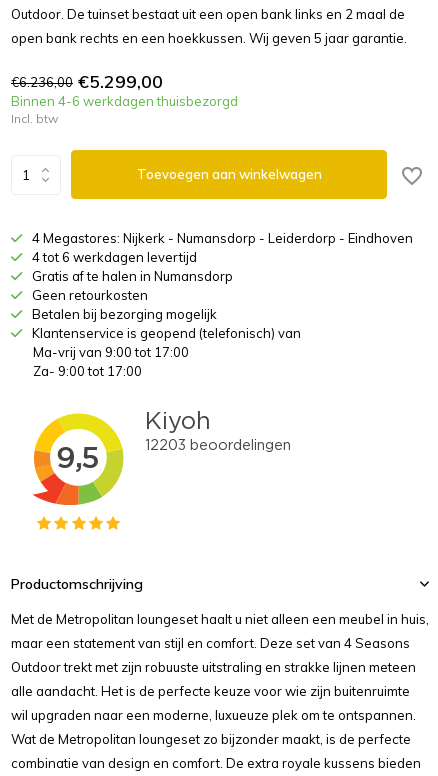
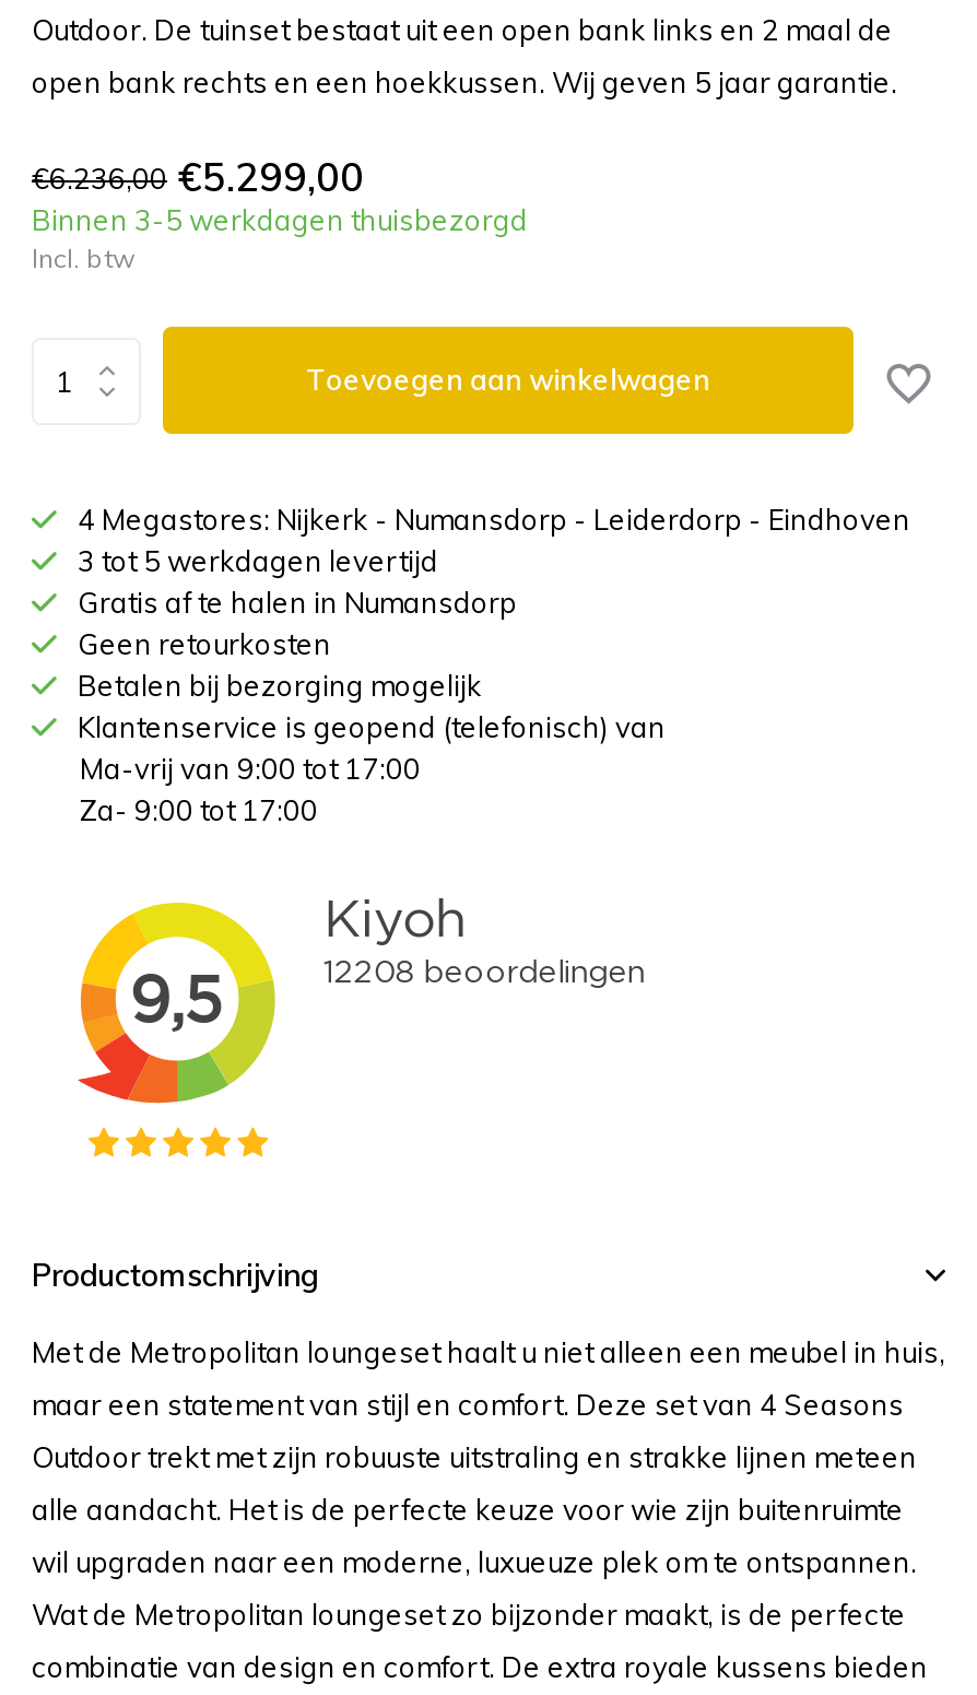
- Binnen 4-6 werkdagen thuisbezorgd
+ Binnen 3-5 werkdagen thuisbezorgd

- 4 tot 6 werkdagen levertijd
+ 3 tot 5 werkdagen levertijd
